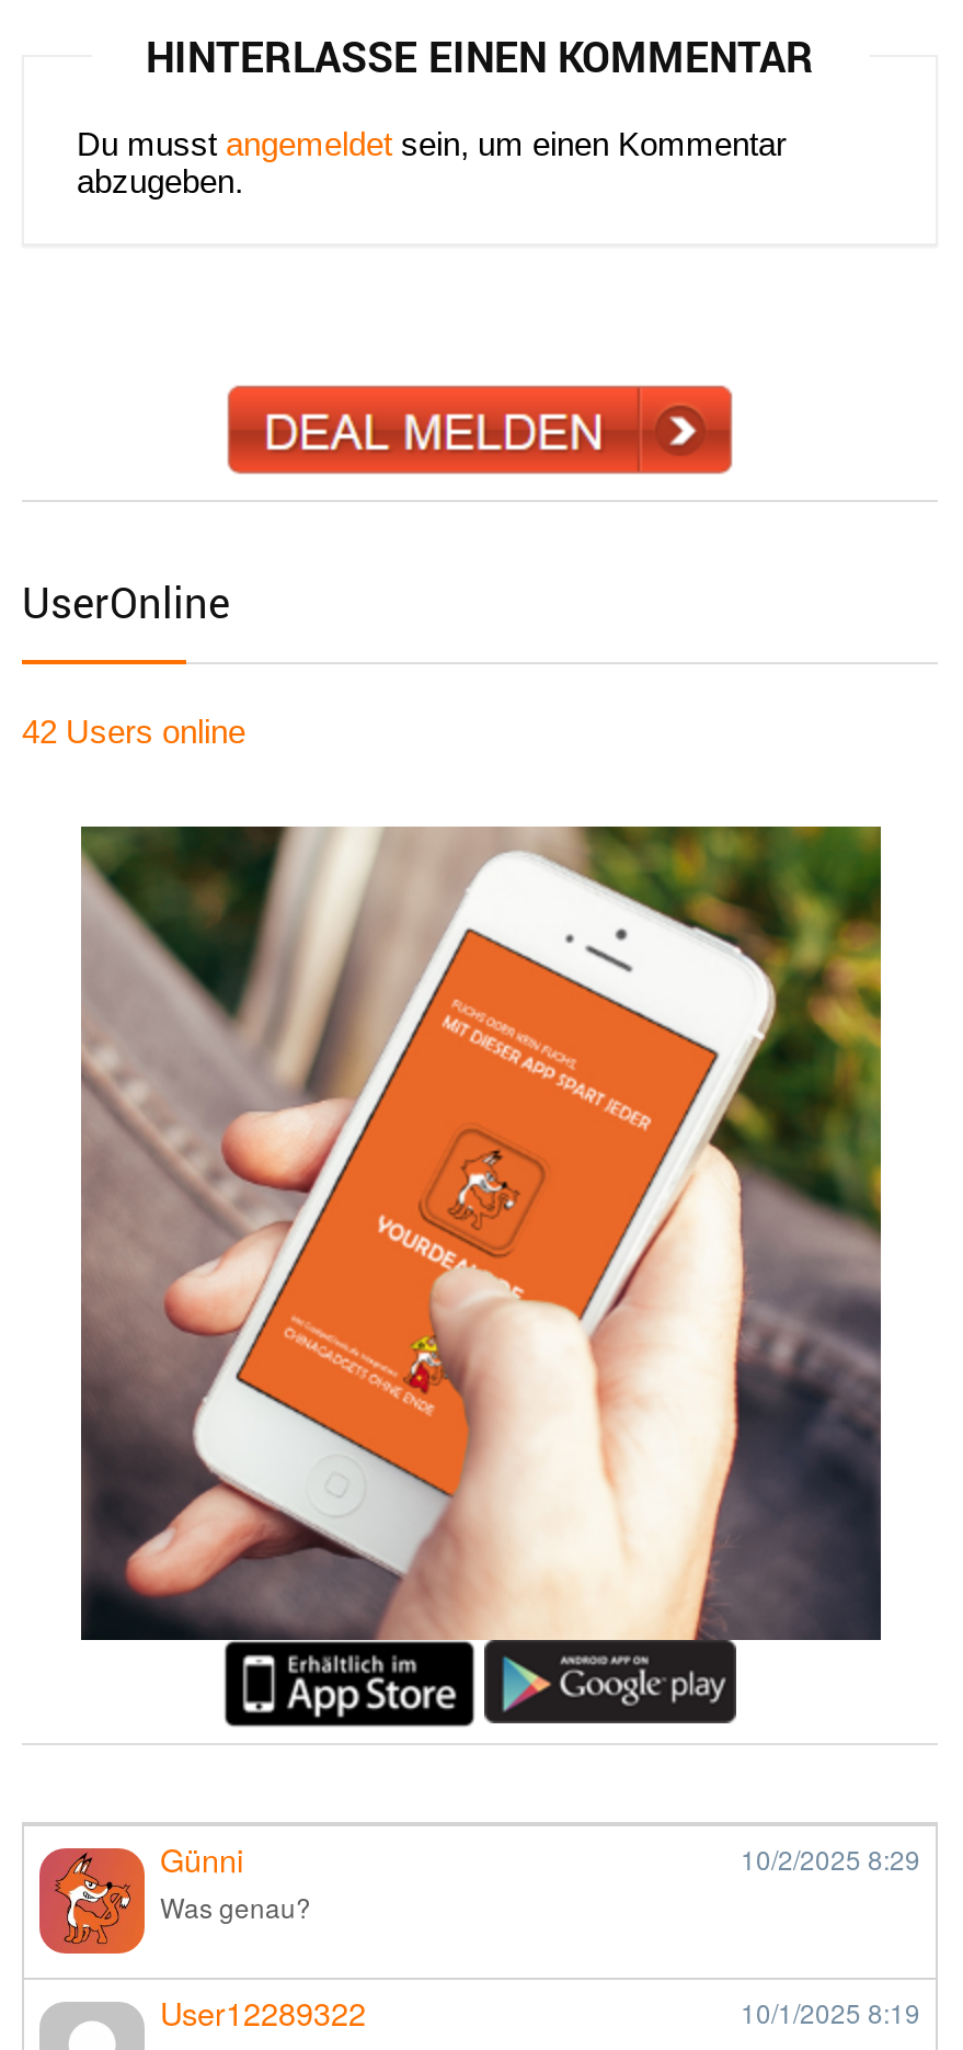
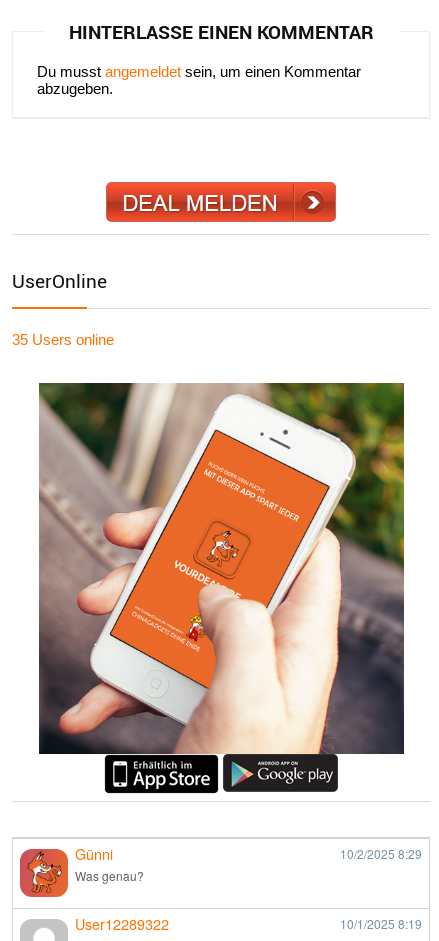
- 42 Users online
+ 35 Users online
